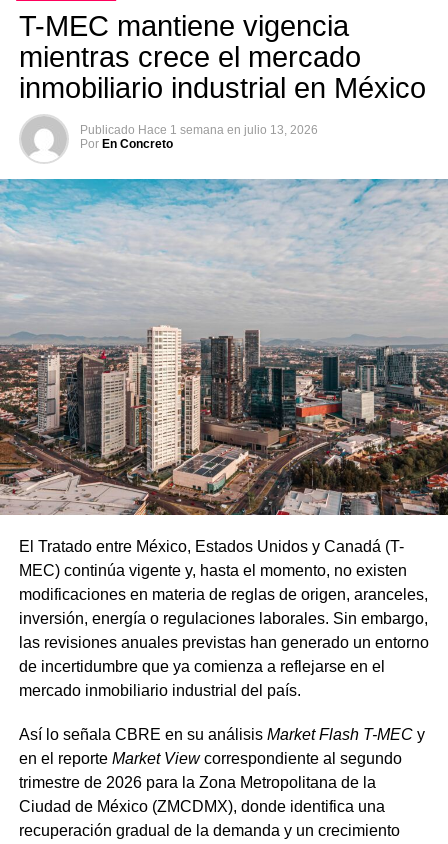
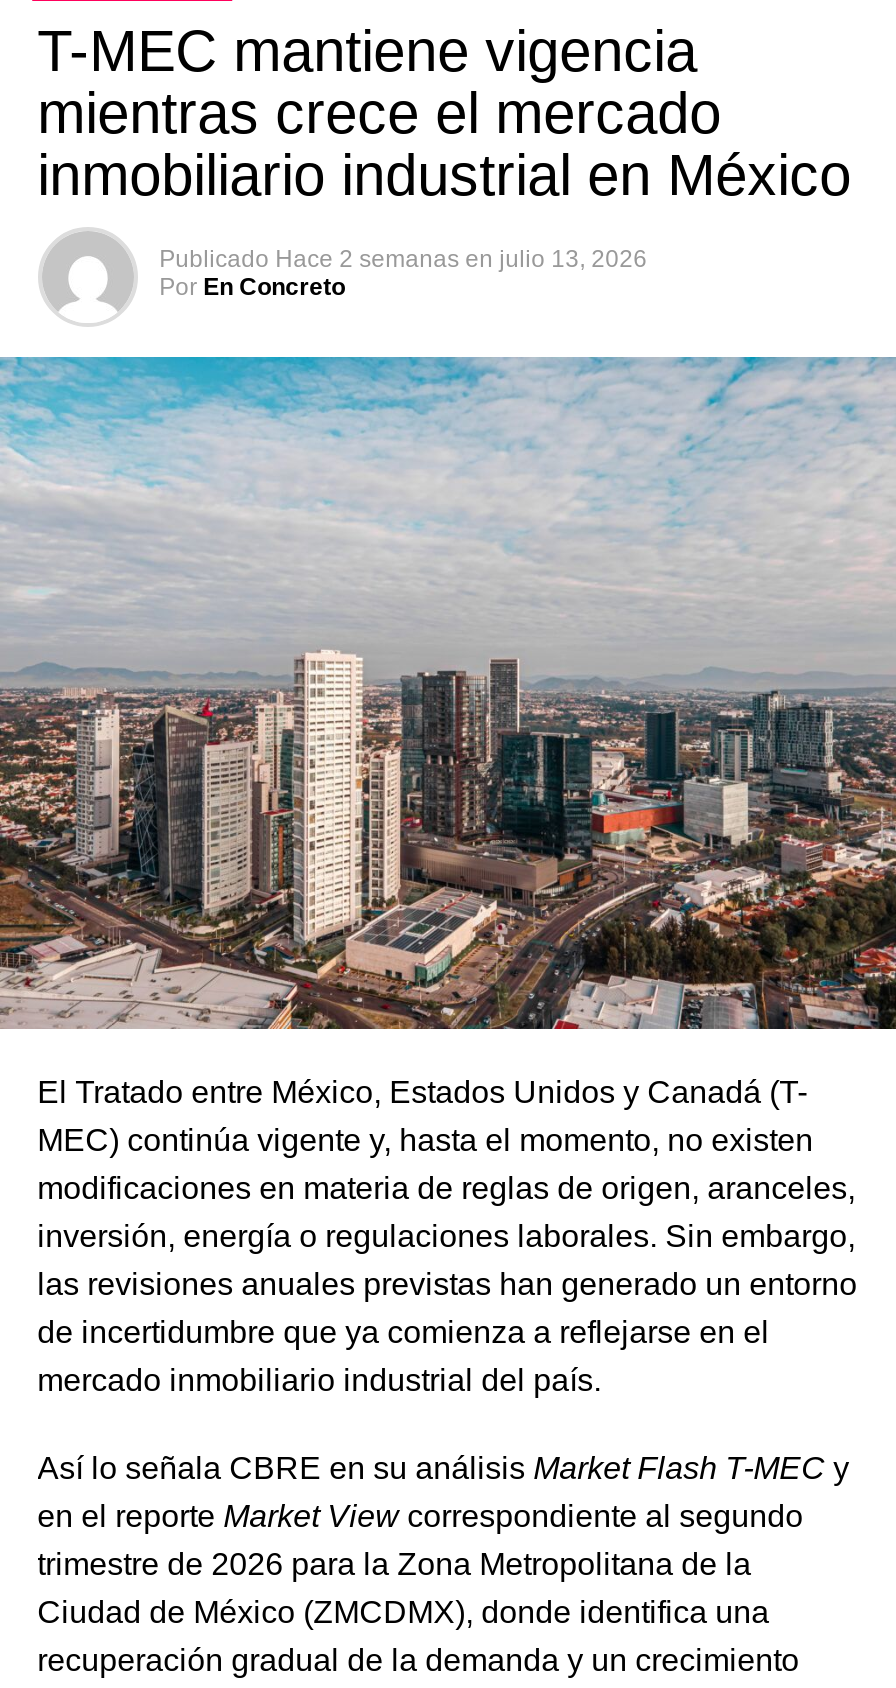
- Publicado Hace 1 semana en julio 13, 2026
+ Publicado Hace 2 semanas en julio 13, 2026
